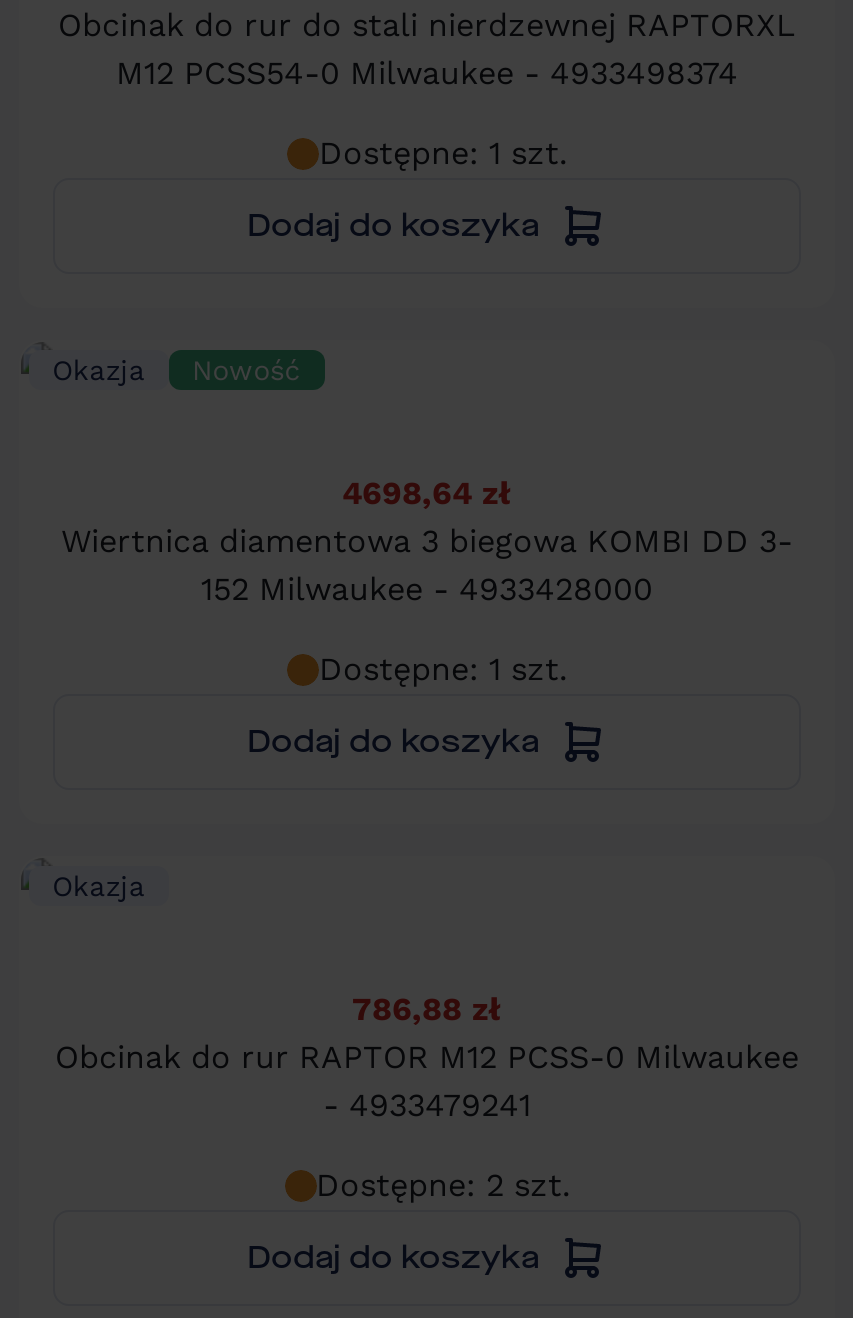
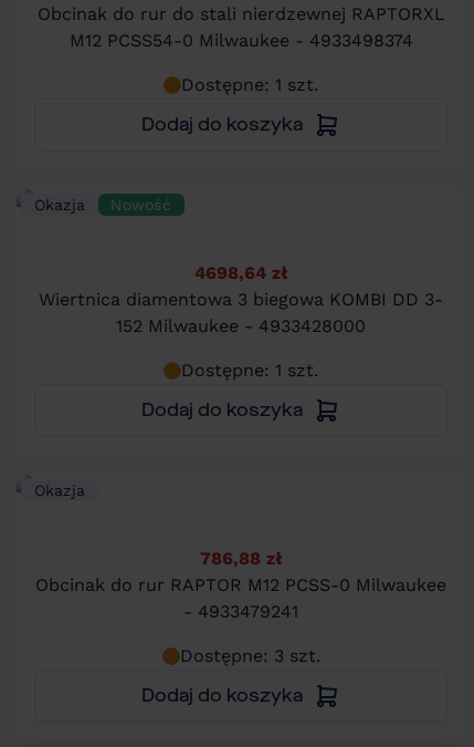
- Dostępne: 2 szt.
+ Dostępne: 3 szt.
